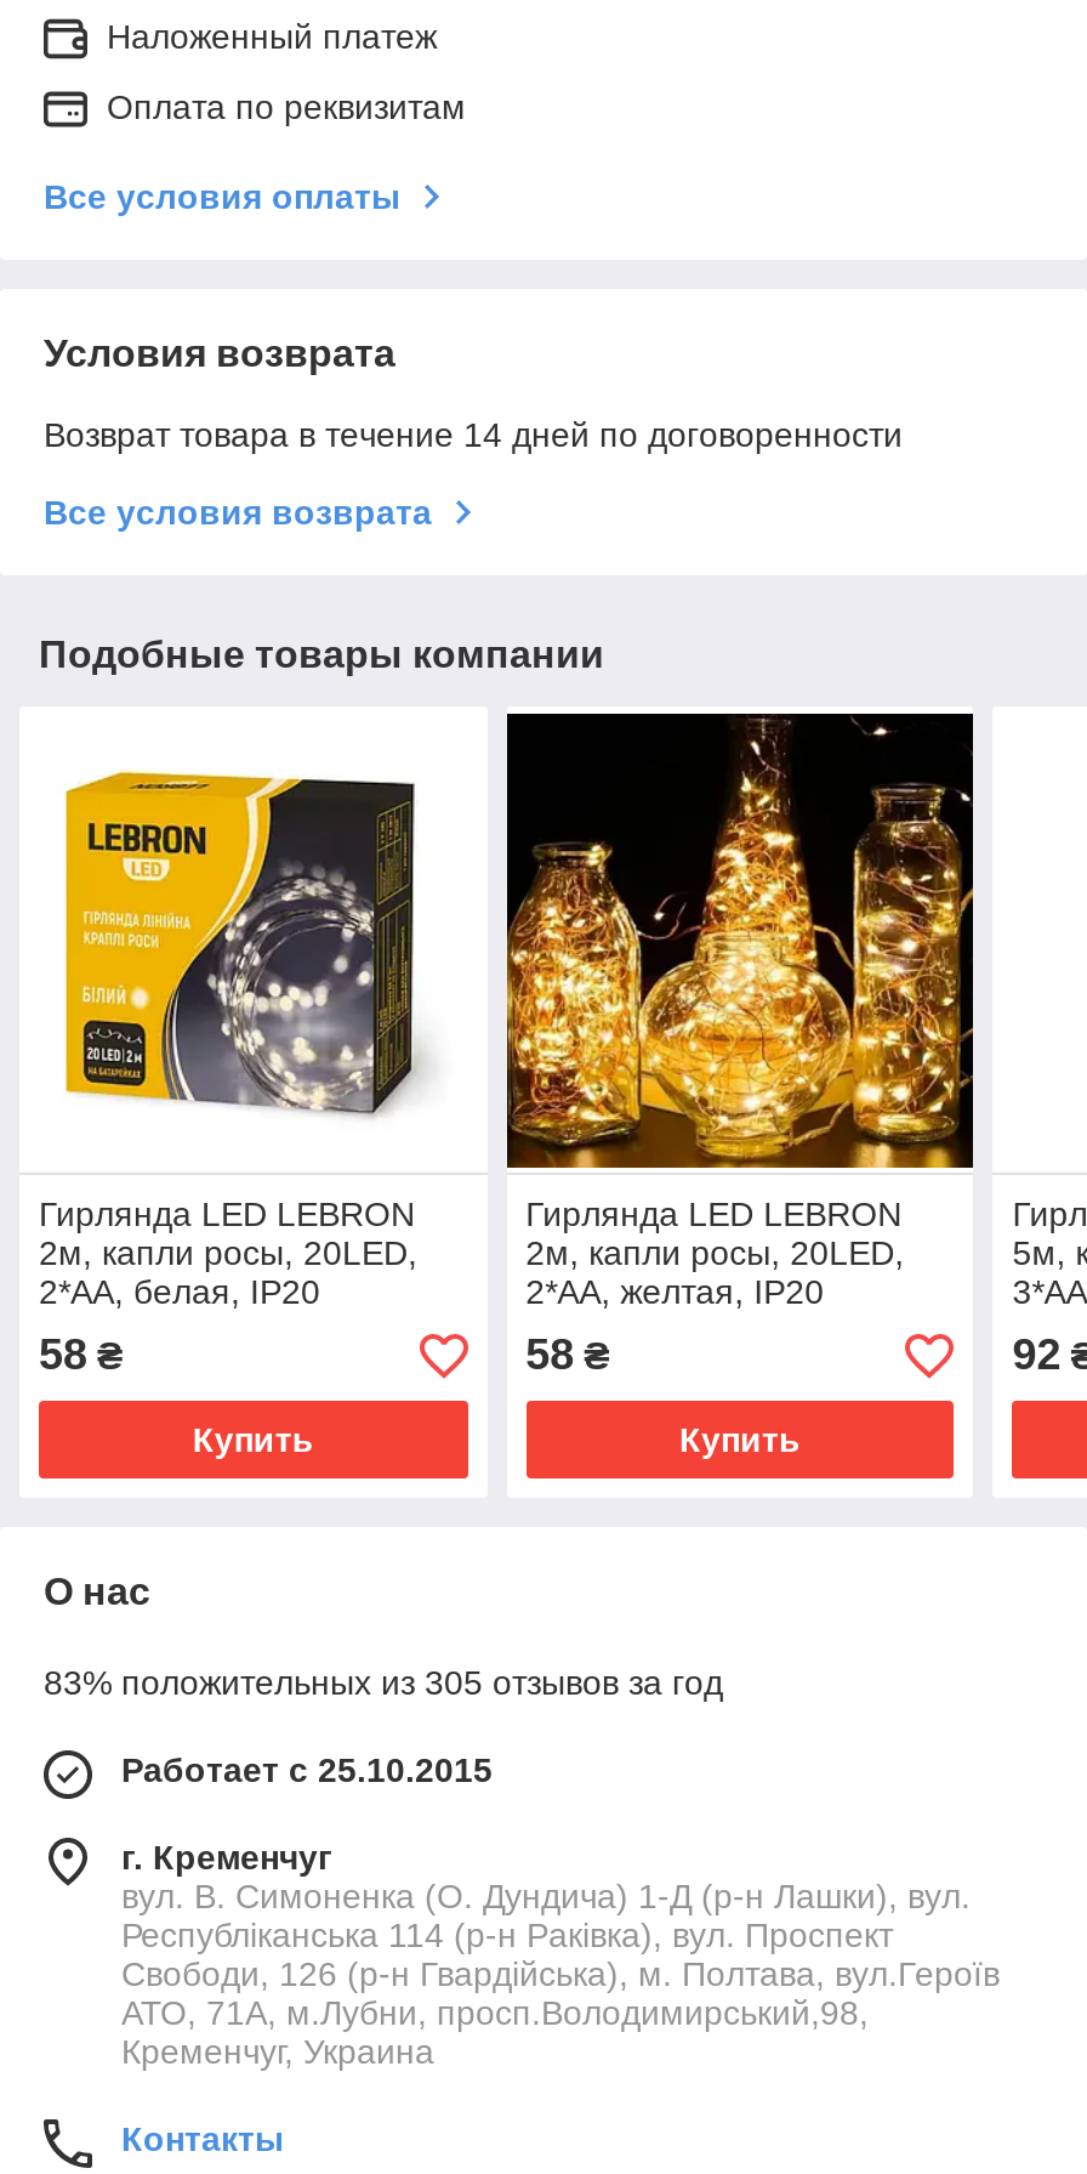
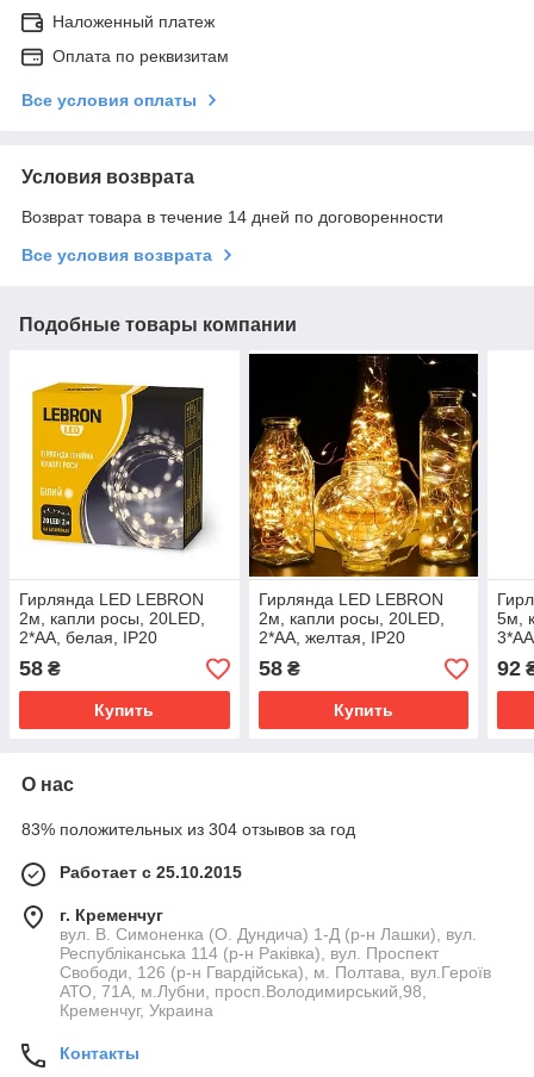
- 83% положительных из 305 отзывов за год
+ 83% положительных из 304 отзывов за год
